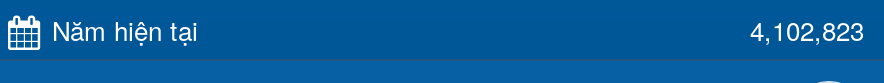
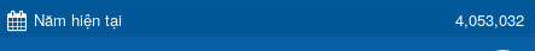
- 4,102,823
+ 4,053,032
